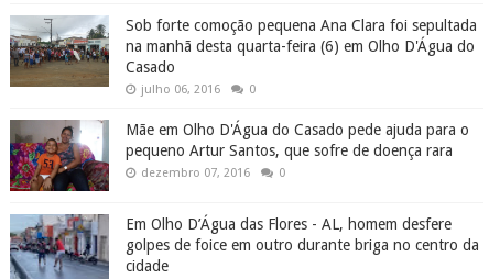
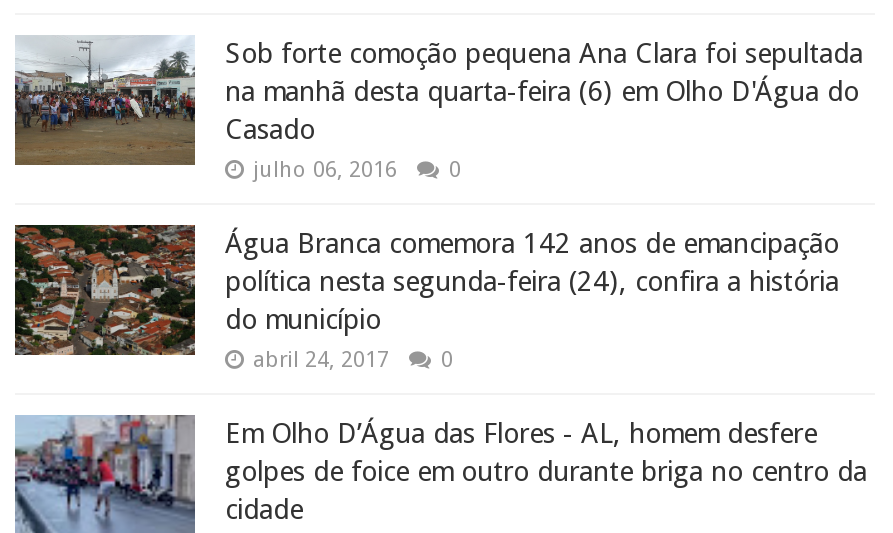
- [image]
- Mãe em Olho D'Água do Casado pede ajuda para o
- pequeno Artur Santos, que sofre de doença rara
- dezembro 07, 2016
+ [image]
+ Água Branca comemora 142 anos de emancipação
+ política nesta segunda-feira (24), confira a história
+ do município
+ abril 24, 2017
